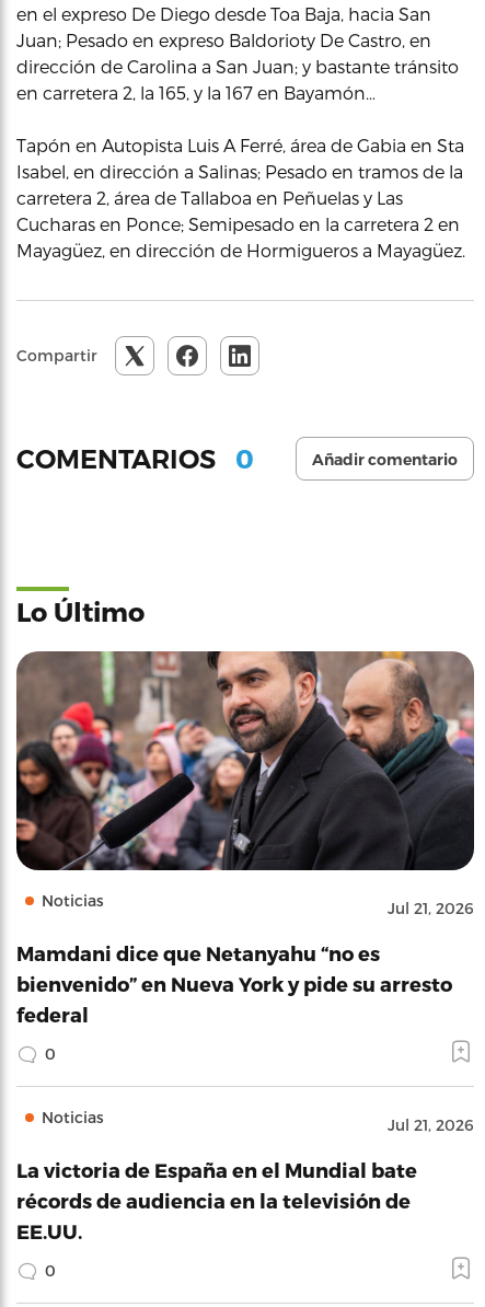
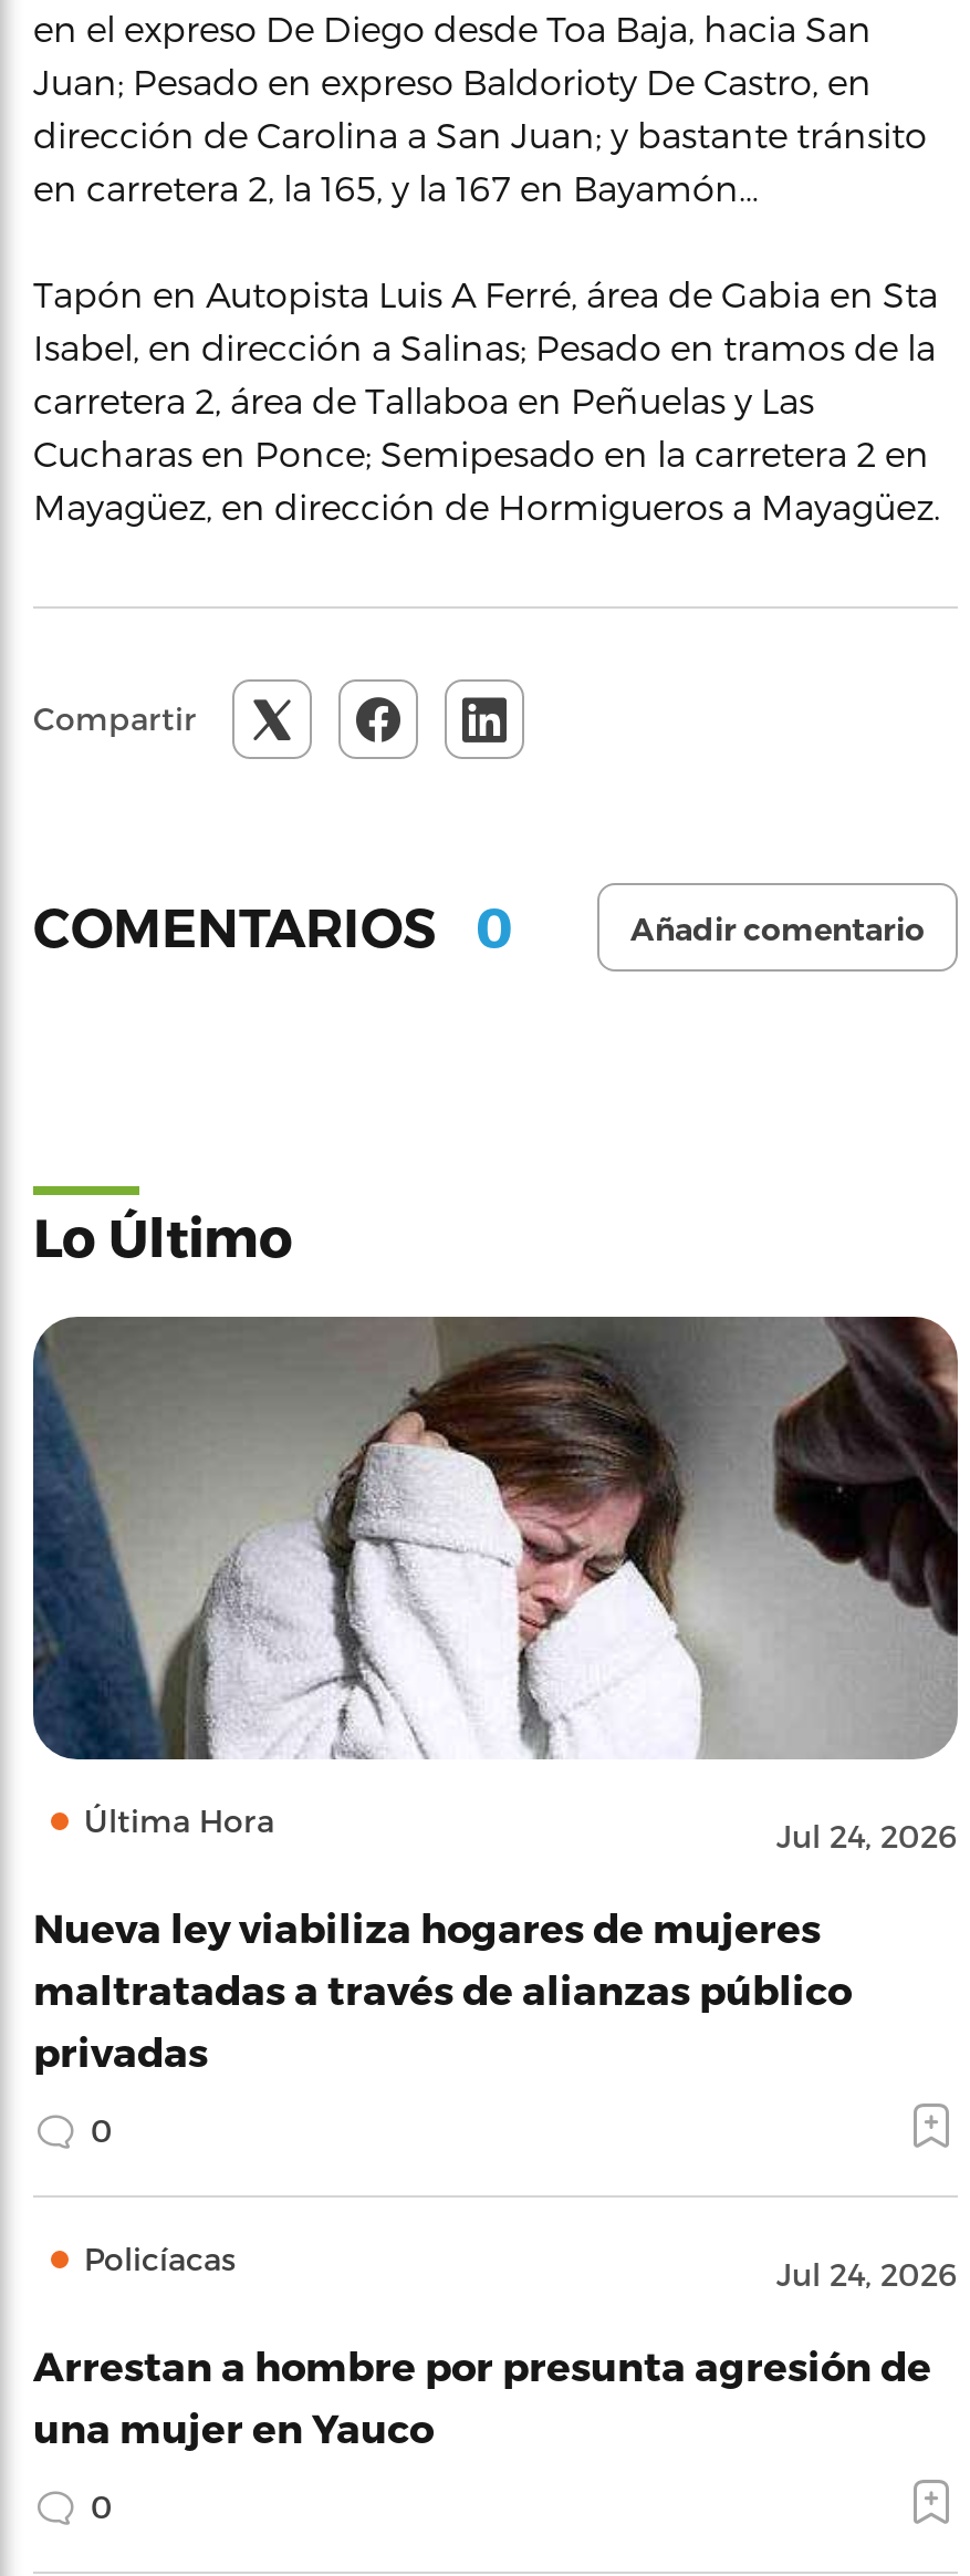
- [image]
- Noticias
- Jul 21, 2026
+ [image]
+ Última Hora
+ Jul 24, 2026

- Mamdani dice que Netanyahu “no es
- bienvenido” en Nueva York y pide su arresto
- federal
+ Nueva ley viabiliza hogares de mujeres
+ maltratadas a través de alianzas público
+ privadas

- Noticias
- Jul 21, 2026
+ Policíacas
+ Jul 24, 2026

- La victoria de España en el Mundial bate
- récords de audiencia en la televisión de
- EE.UU.
+ Arrestan a hombre por presunta agresión de
+ una mujer en Yauco
